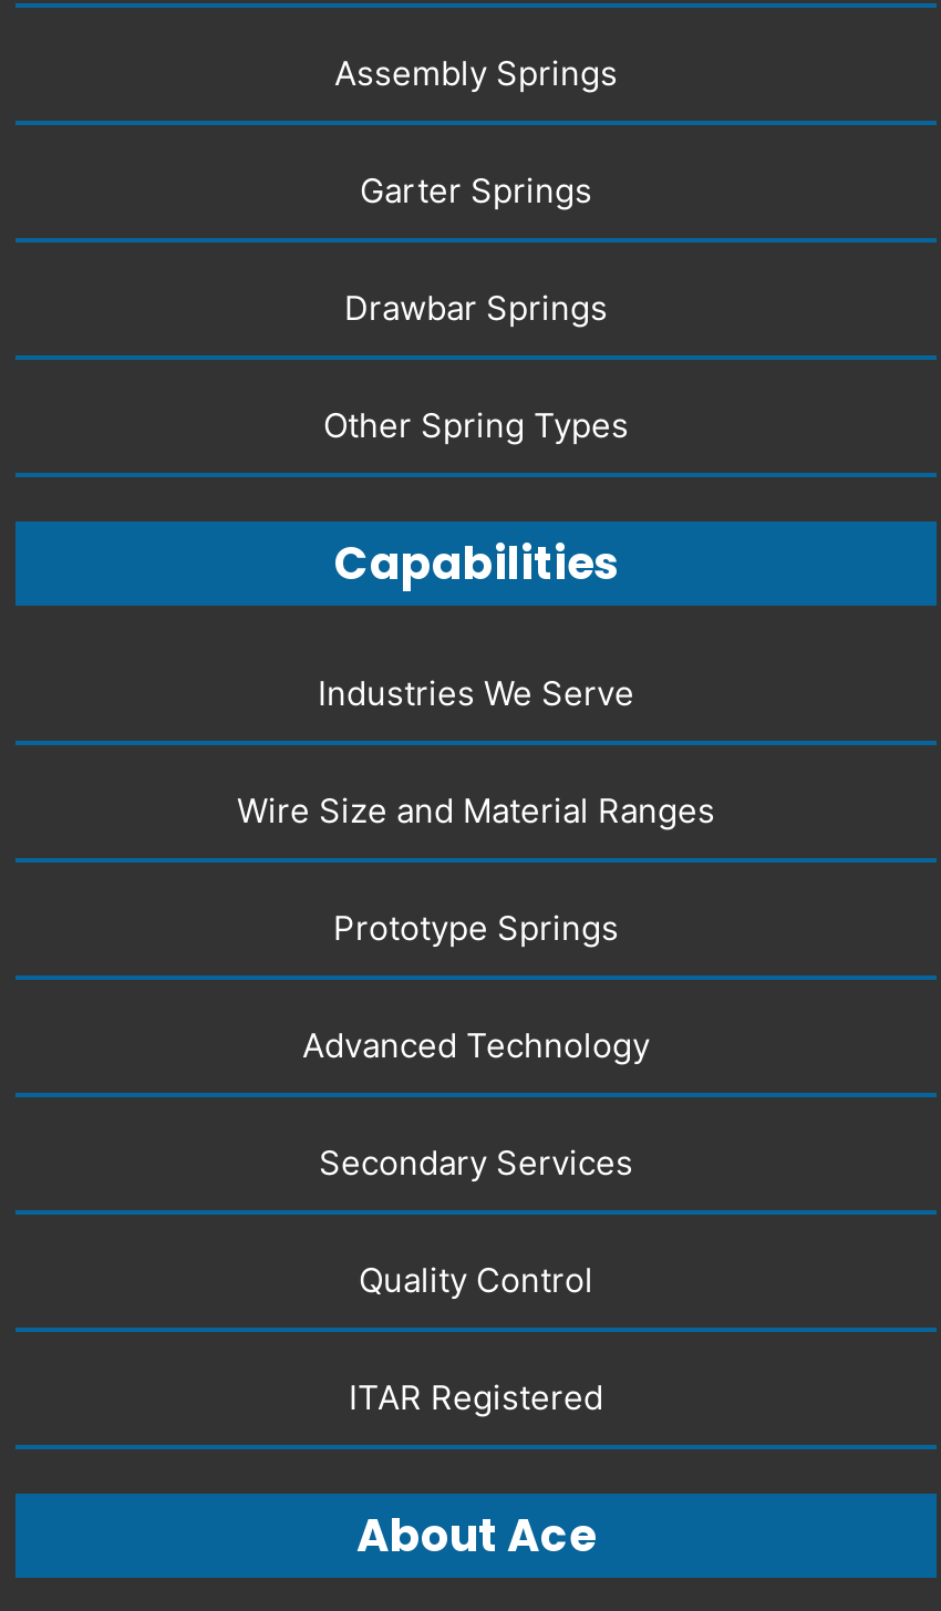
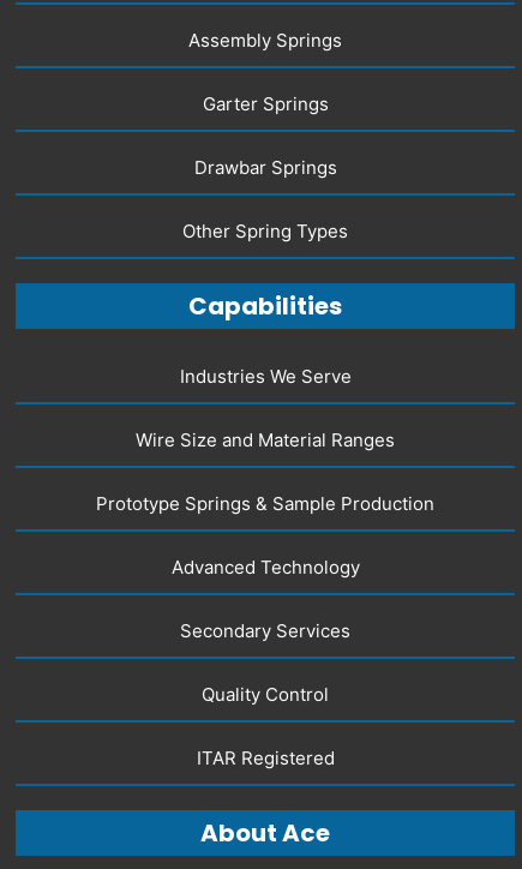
- Prototype Springs
+ Prototype Springs & Sample Production
